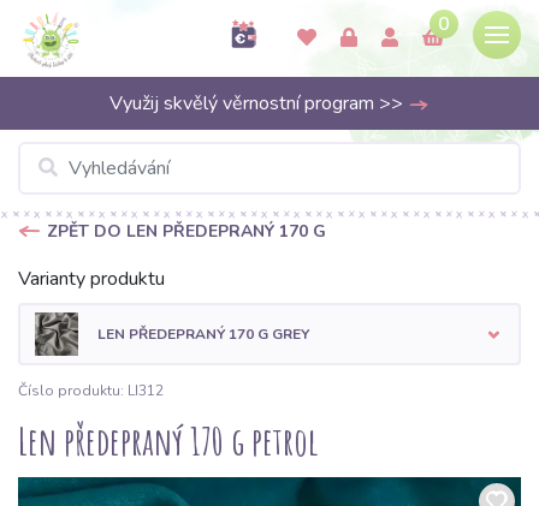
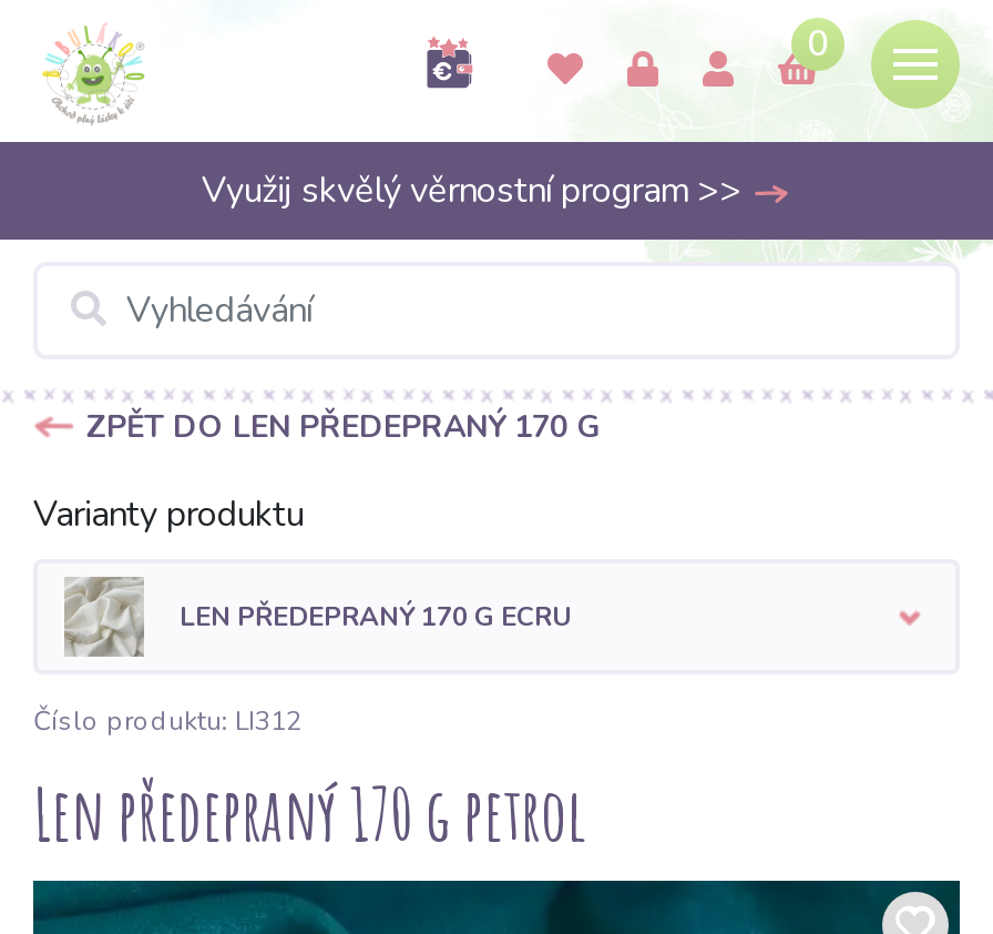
- [image]
- LEN PŘEDEPRANÝ 170 G GREY
+ [image]
+ LEN PŘEDEPRANÝ 170 G ECRU
